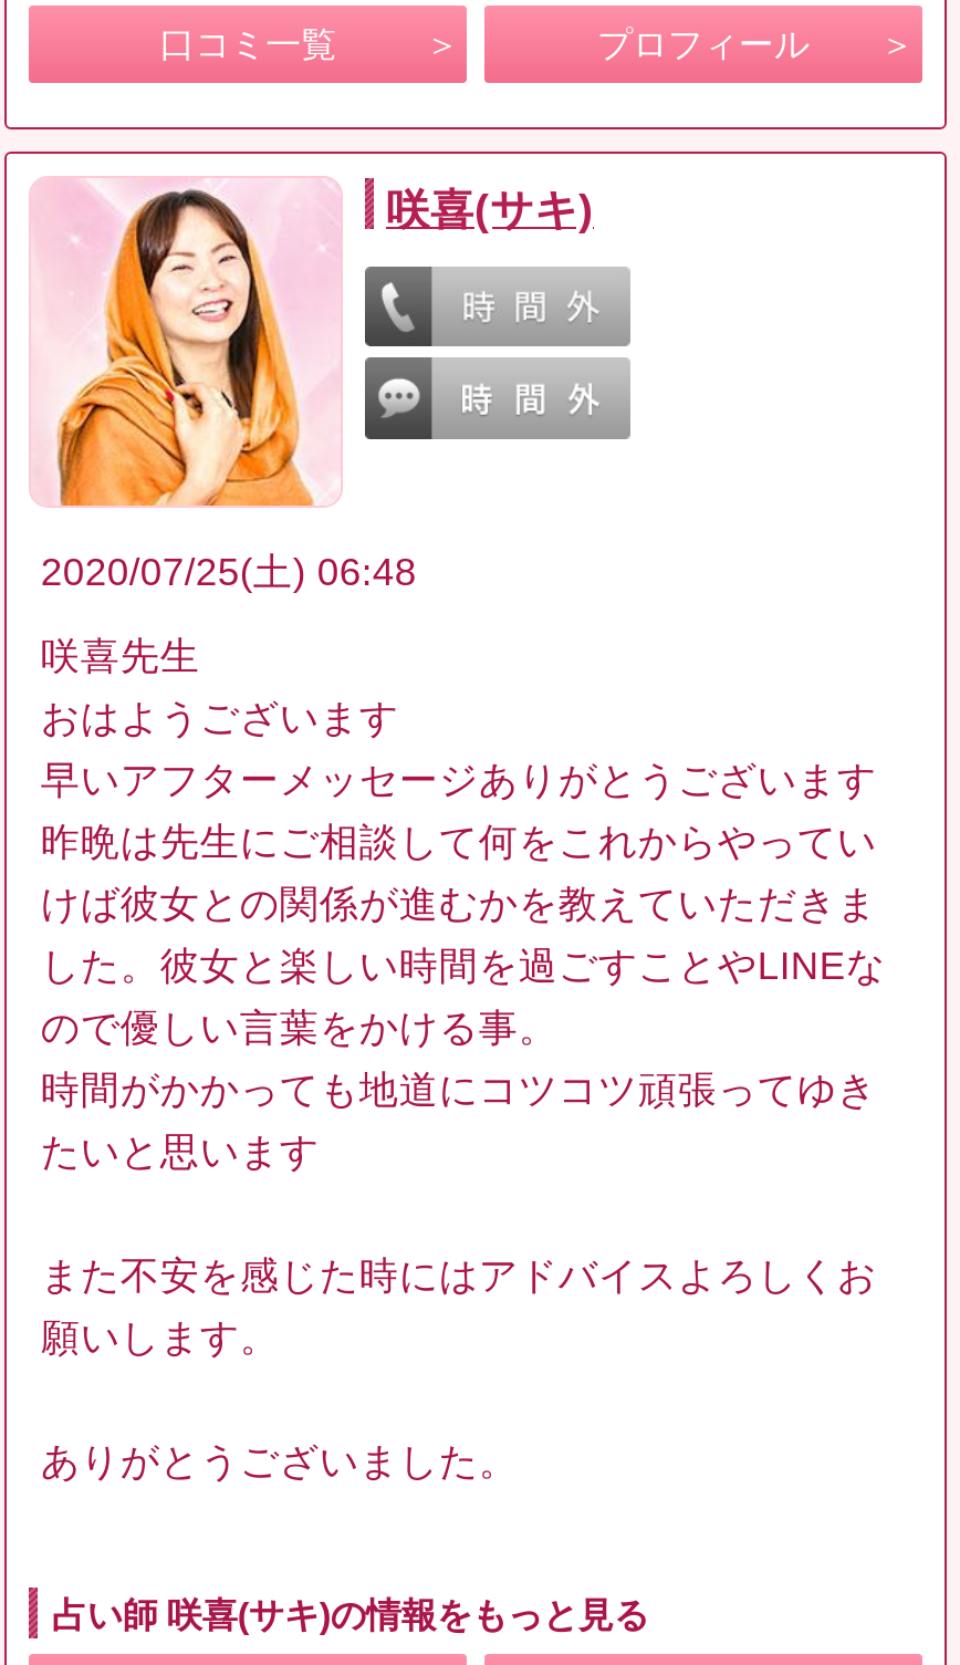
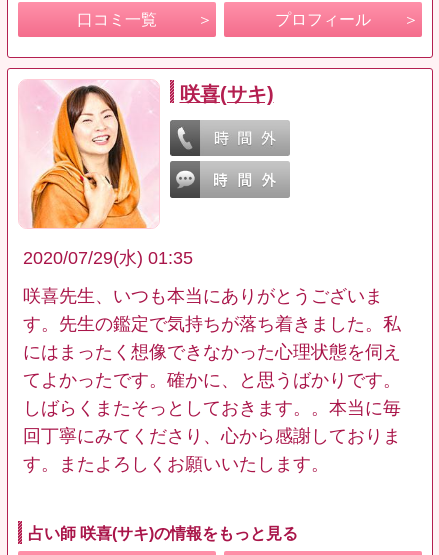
- 2020/07/25(土) 06:48
- 咲喜先生
- おはようございます
- 早いアフターメッセージありがとうございます
- 昨晩は先生にご相談して何をこれからやってい
- けば彼女との関係が進むかを教えていただきま
- した。彼女と楽しい時間を過ごすことやLINEな
- ので優しい言葉をかける事。
- 時間がかかっても地道にコツコツ頑張ってゆき
- たいと思います
- また不安を感じた時にはアドバイスよろしくお
- 願いします。
- ありがとうございました。
+ 2020/07/29(水) 01:35
+ 咲喜先生、いつも本当にありがとうございま
+ す。先生の鑑定で気持ちが落ち着きました。私
+ にはまったく想像できなかった心理状態を伺え
+ てよかったです。確かに、と思うばかりです。
+ しばらくまたそっとしておきます。。本当に毎
+ 回丁寧にみてくださり、心から感謝しておりま
+ す。またよろしくお願いいたします。
